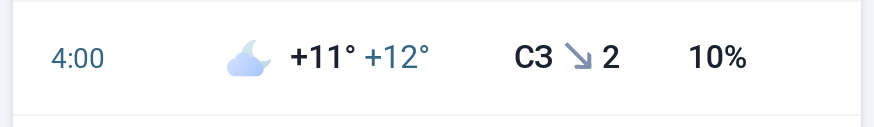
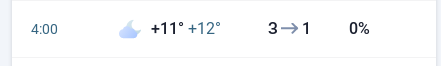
- СЗ
- 2
- 10%
+ З
+ 1
+ 0%
